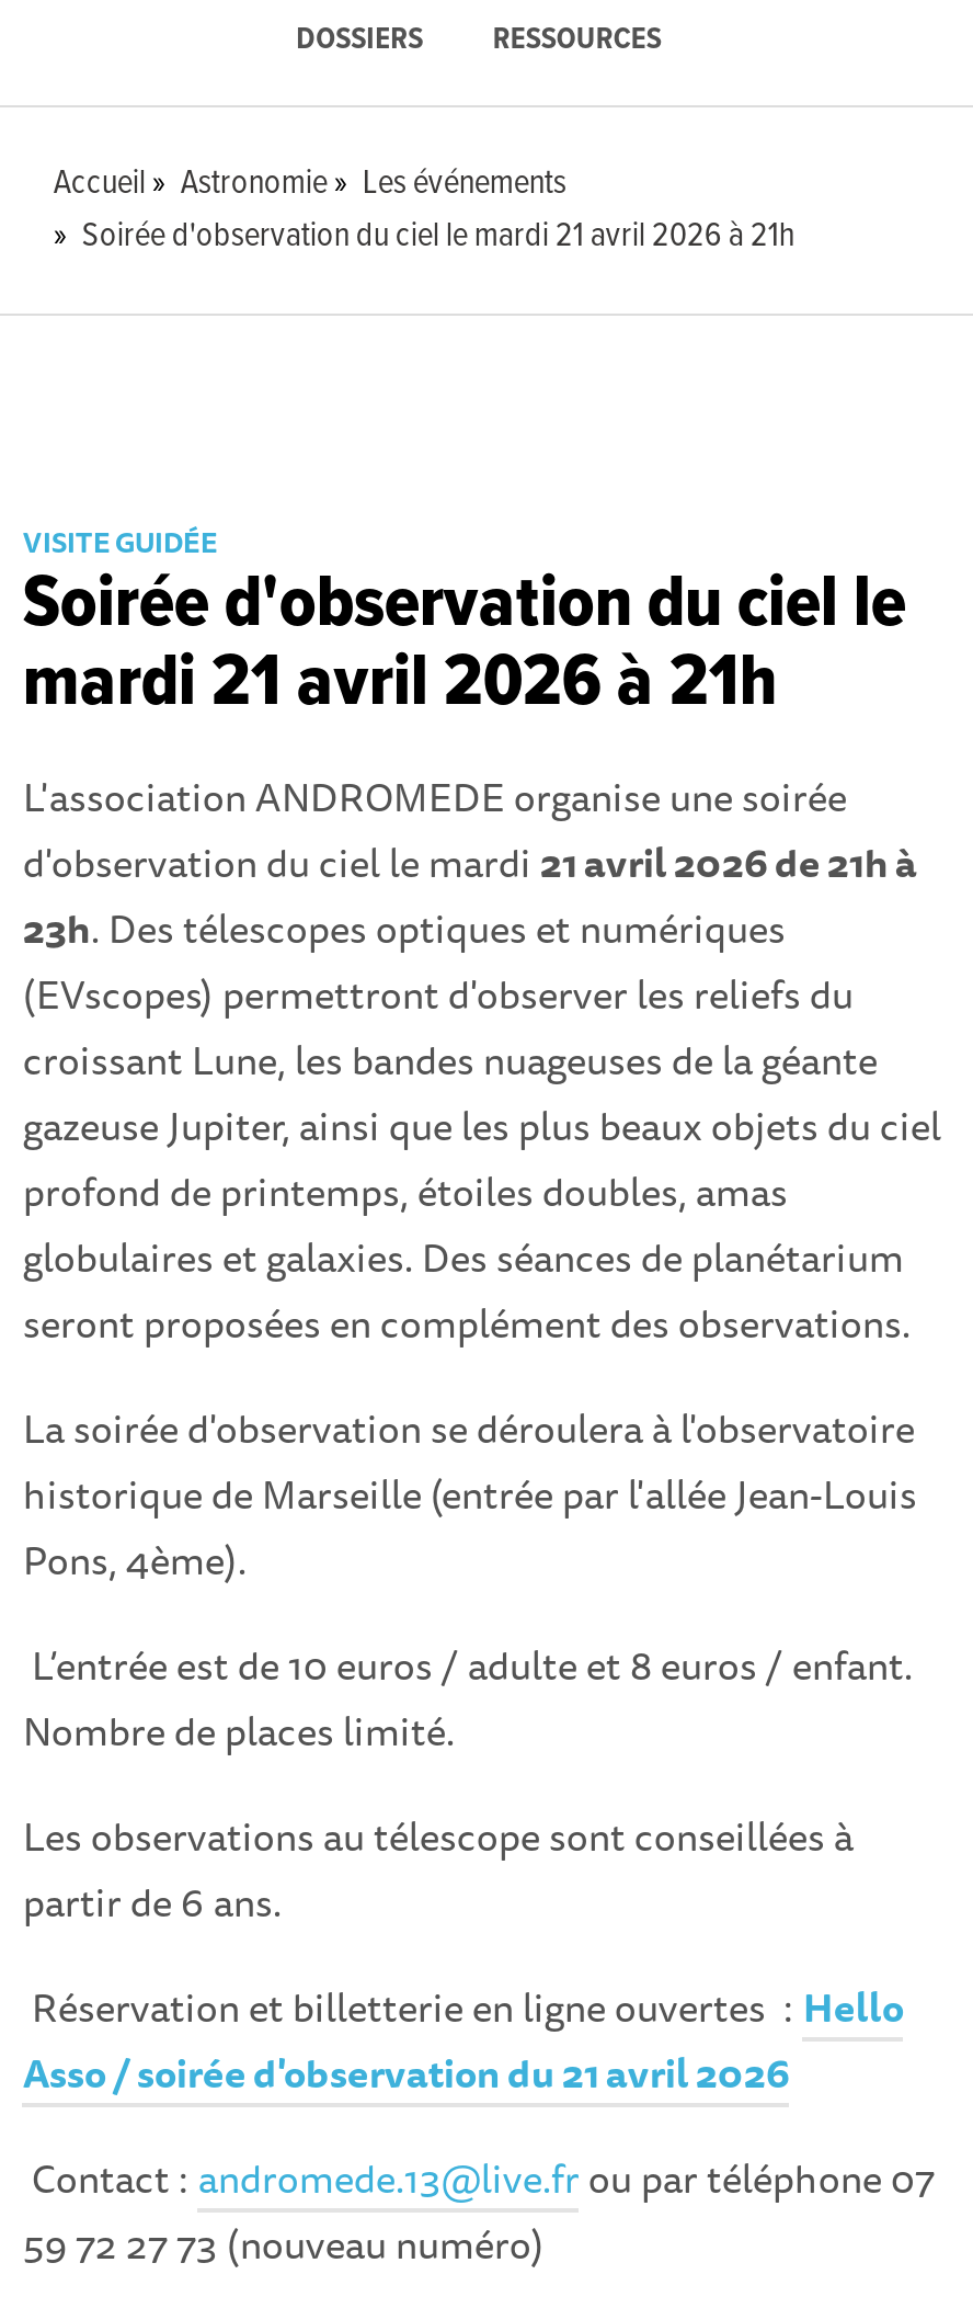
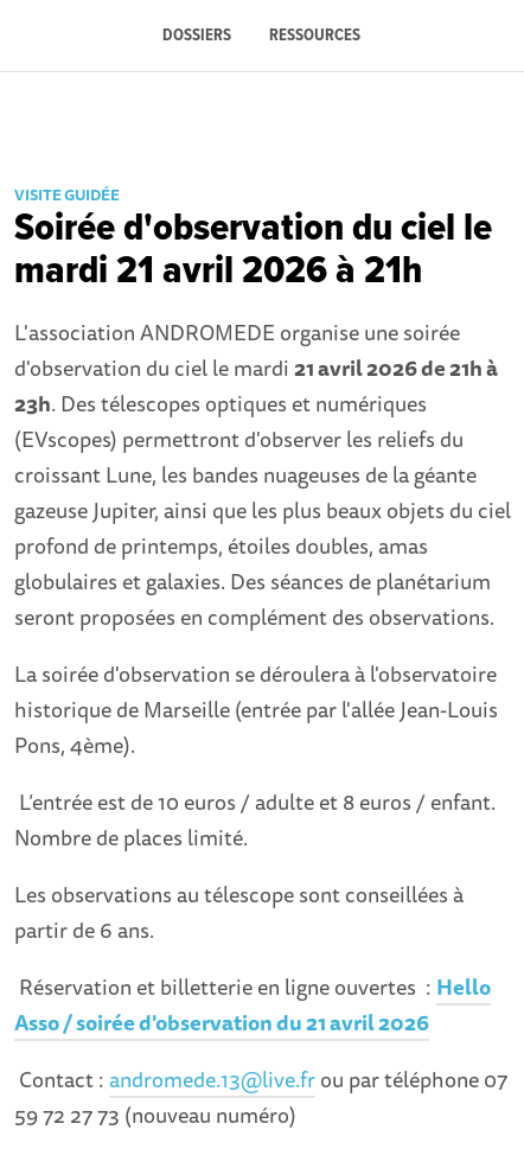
- Accueil
- Astronomie
- Les événements
- Soirée d'observation du ciel le mardi 21 avril 2026 à 21h
